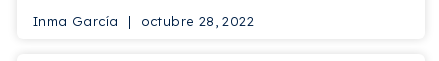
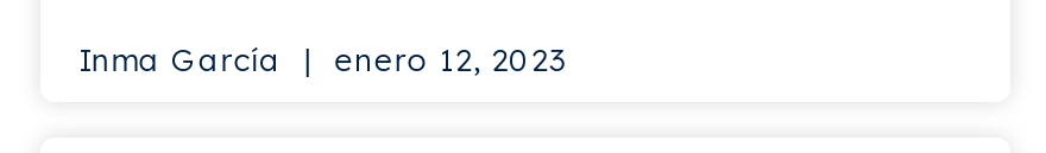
- Inma García octubre 28, 2022
+ Inma García enero 12, 2023
